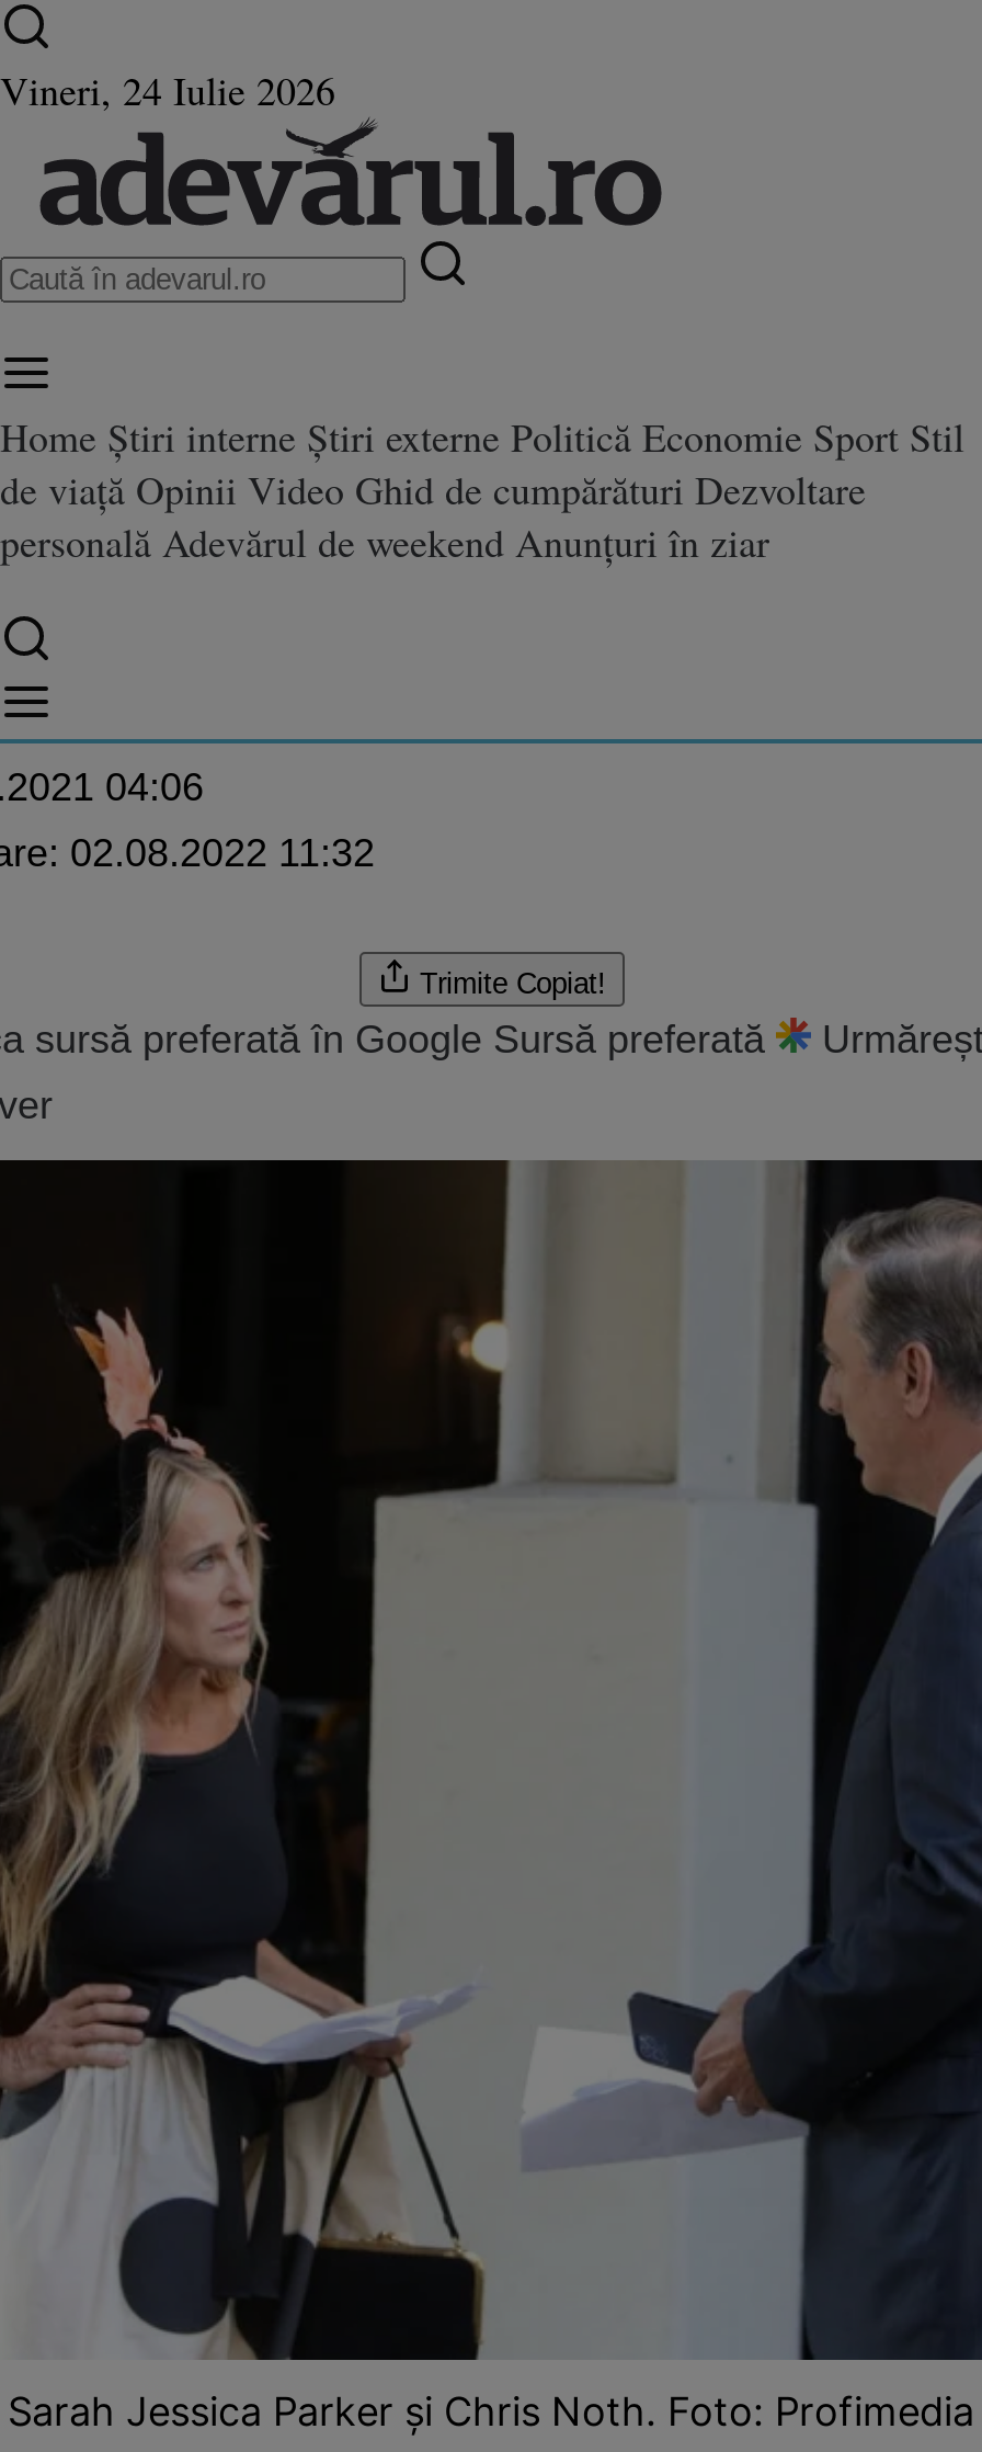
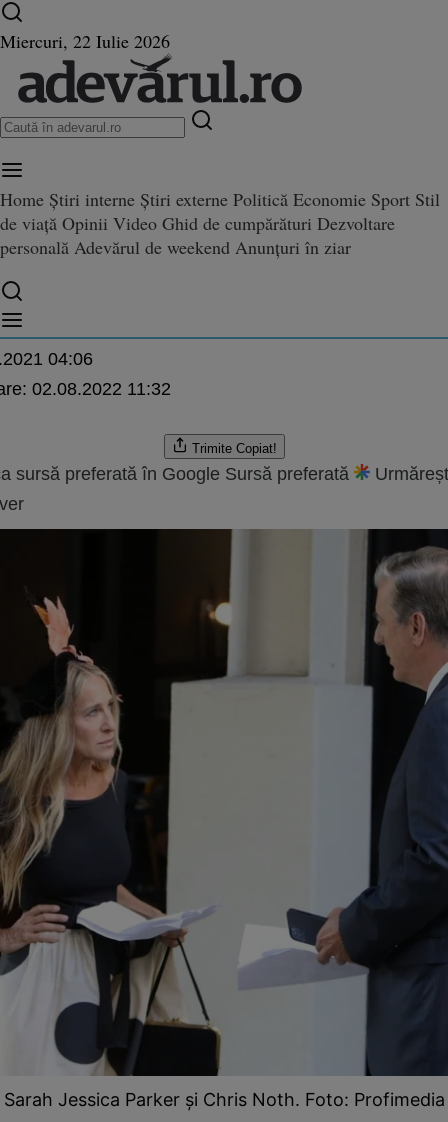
- Vineri, 24 Iulie 2026
+ Miercuri, 22 Iulie 2026
